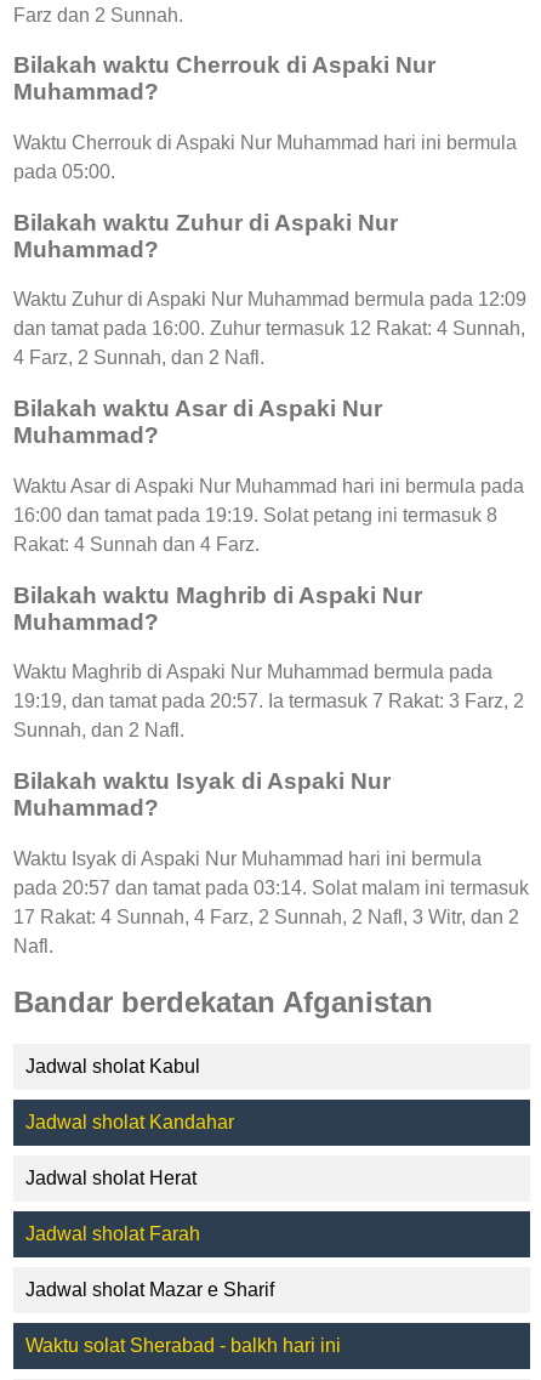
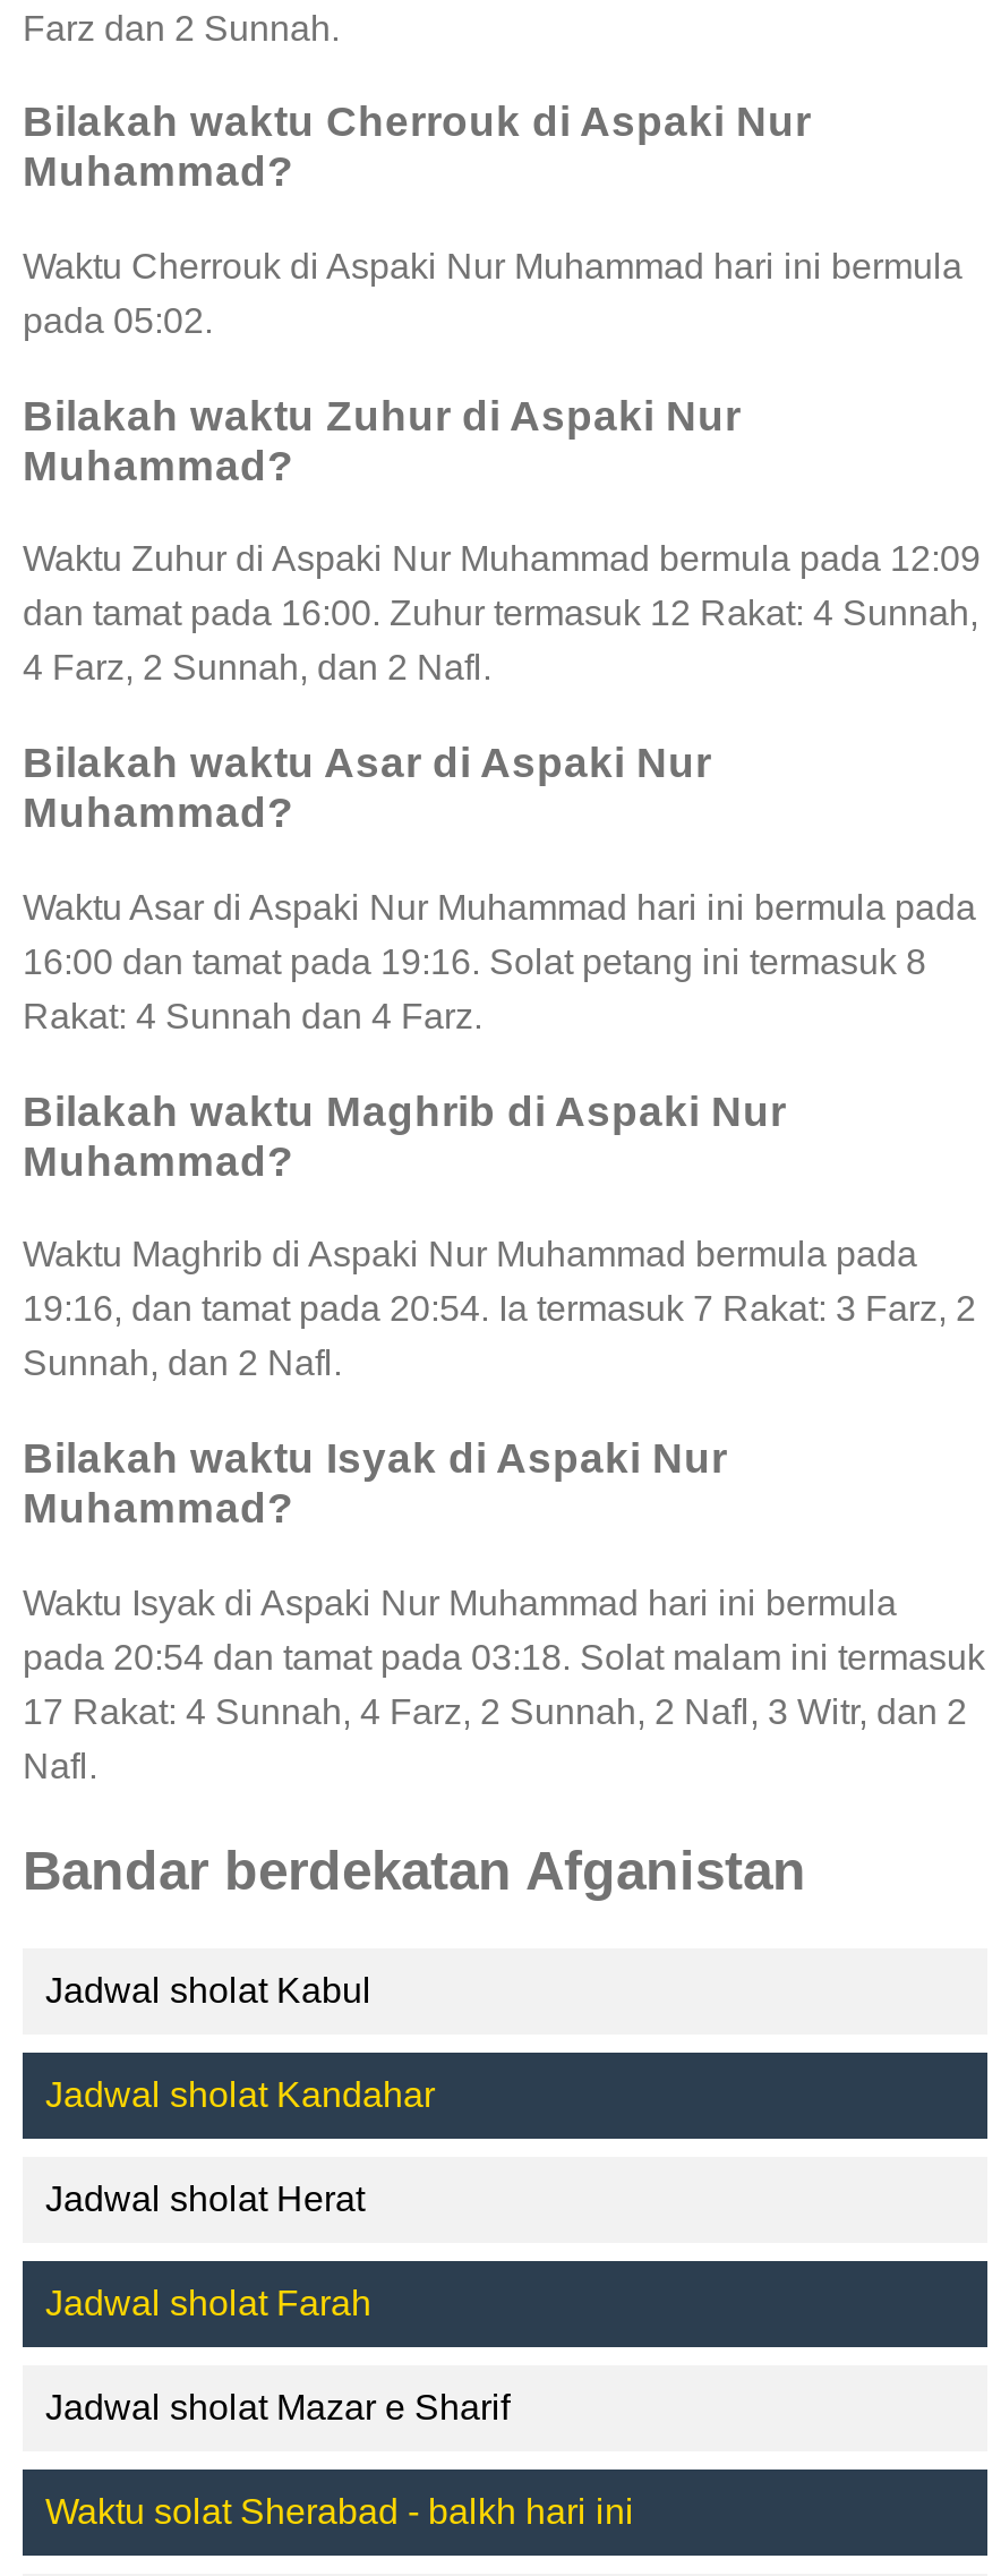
- pada 05:00.
+ pada 05:02.

- 16:00 dan tamat pada 19:19. Solat petang ini termasuk 8
+ 16:00 dan tamat pada 19:16. Solat petang ini termasuk 8

- 19:19, dan tamat pada 20:57. Ia termasuk 7 Rakat: 3 Farz, 2
+ 19:16, dan tamat pada 20:54. Ia termasuk 7 Rakat: 3 Farz, 2

- pada 20:57 dan tamat pada 03:14. Solat malam ini termasuk
+ pada 20:54 dan tamat pada 03:18. Solat malam ini termasuk
